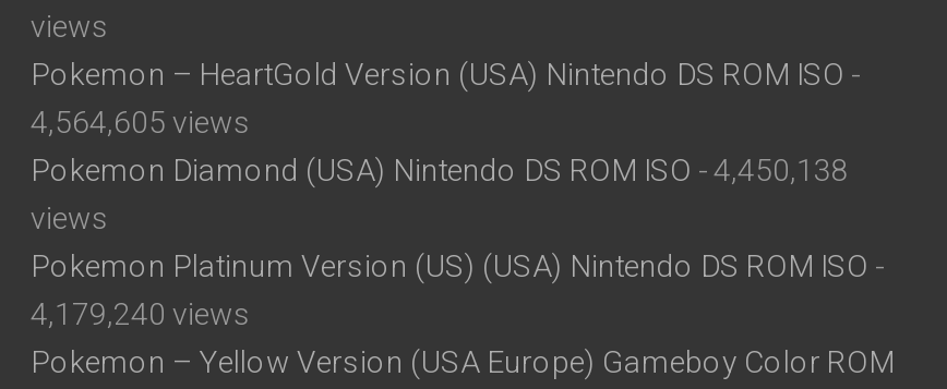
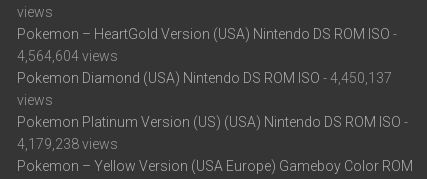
- 4,564,605 views
+ 4,564,604 views

- Pokemon Diamond (USA) Nintendo DS ROM ISO - 4,450,138
+ Pokemon Diamond (USA) Nintendo DS ROM ISO - 4,450,137

- 4,179,240 views
+ 4,179,238 views
